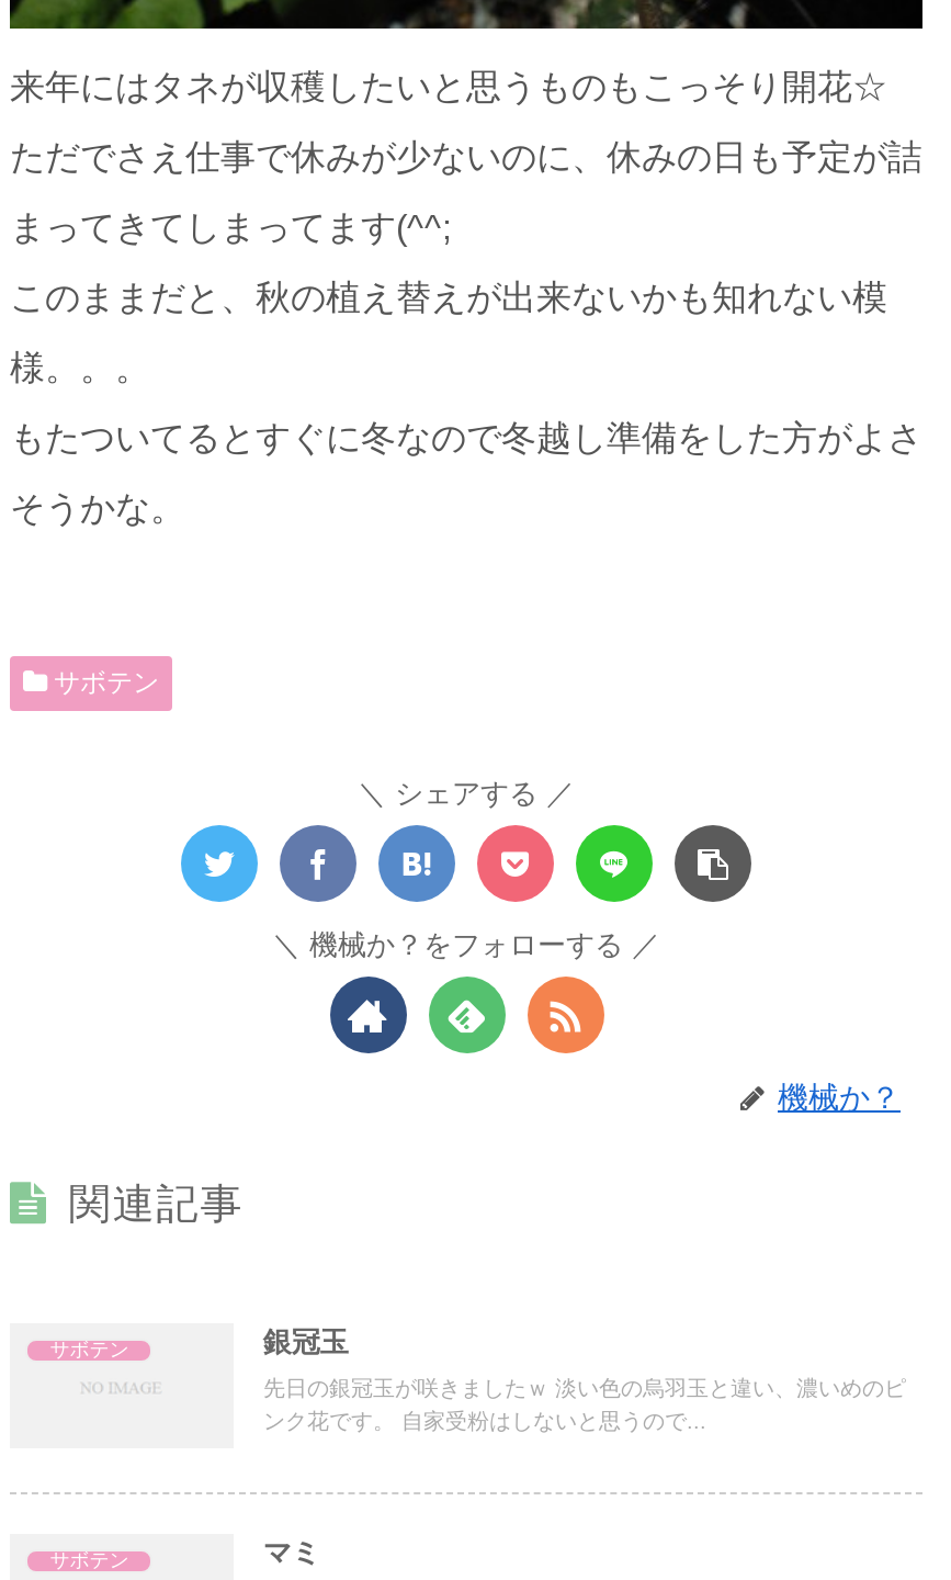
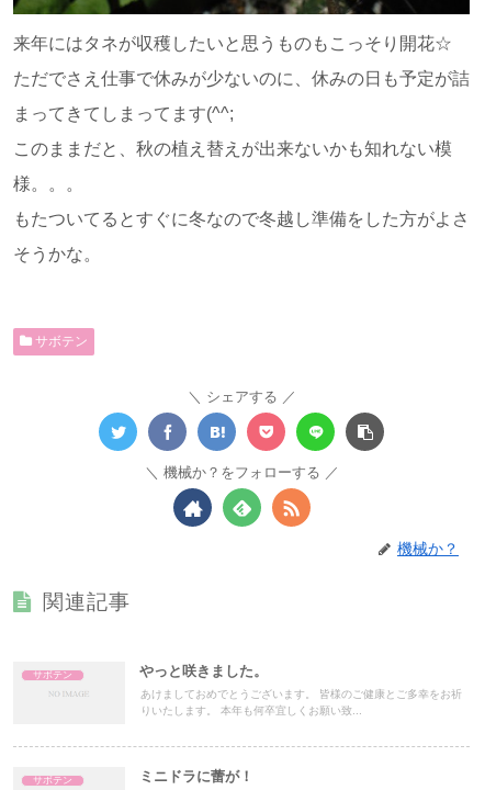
- 銀冠玉
+ やっと咲きました。

- 先日の銀冠玉が咲きましたｗ 淡い色の烏羽玉と違い、濃いめのピ
- ンク花です。 自家受粉はしないと思うので...
+ あけましておめでとうございます。 皆様のご健康とご多幸をお祈
+ りいたします。 本年も何卒宜しくお願い致...

- マミ
+ ミニドラに蕾が！
